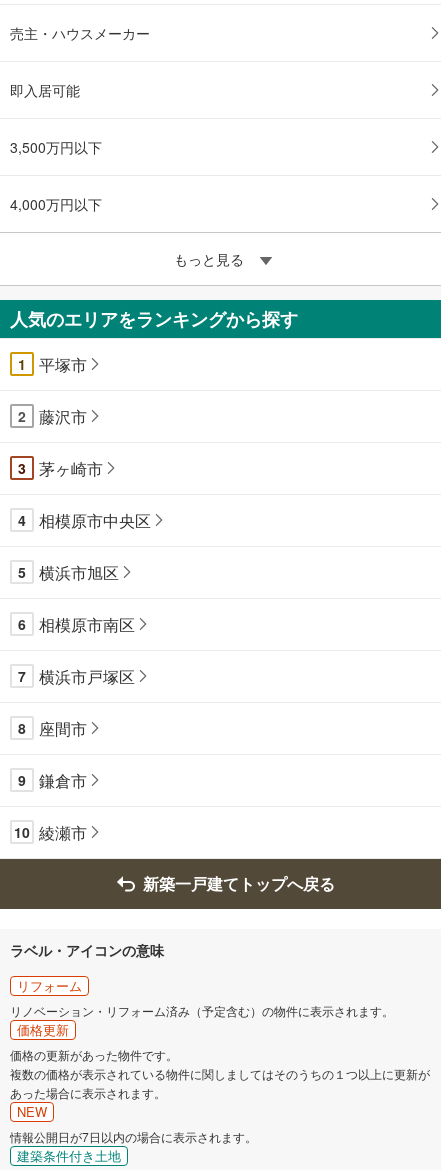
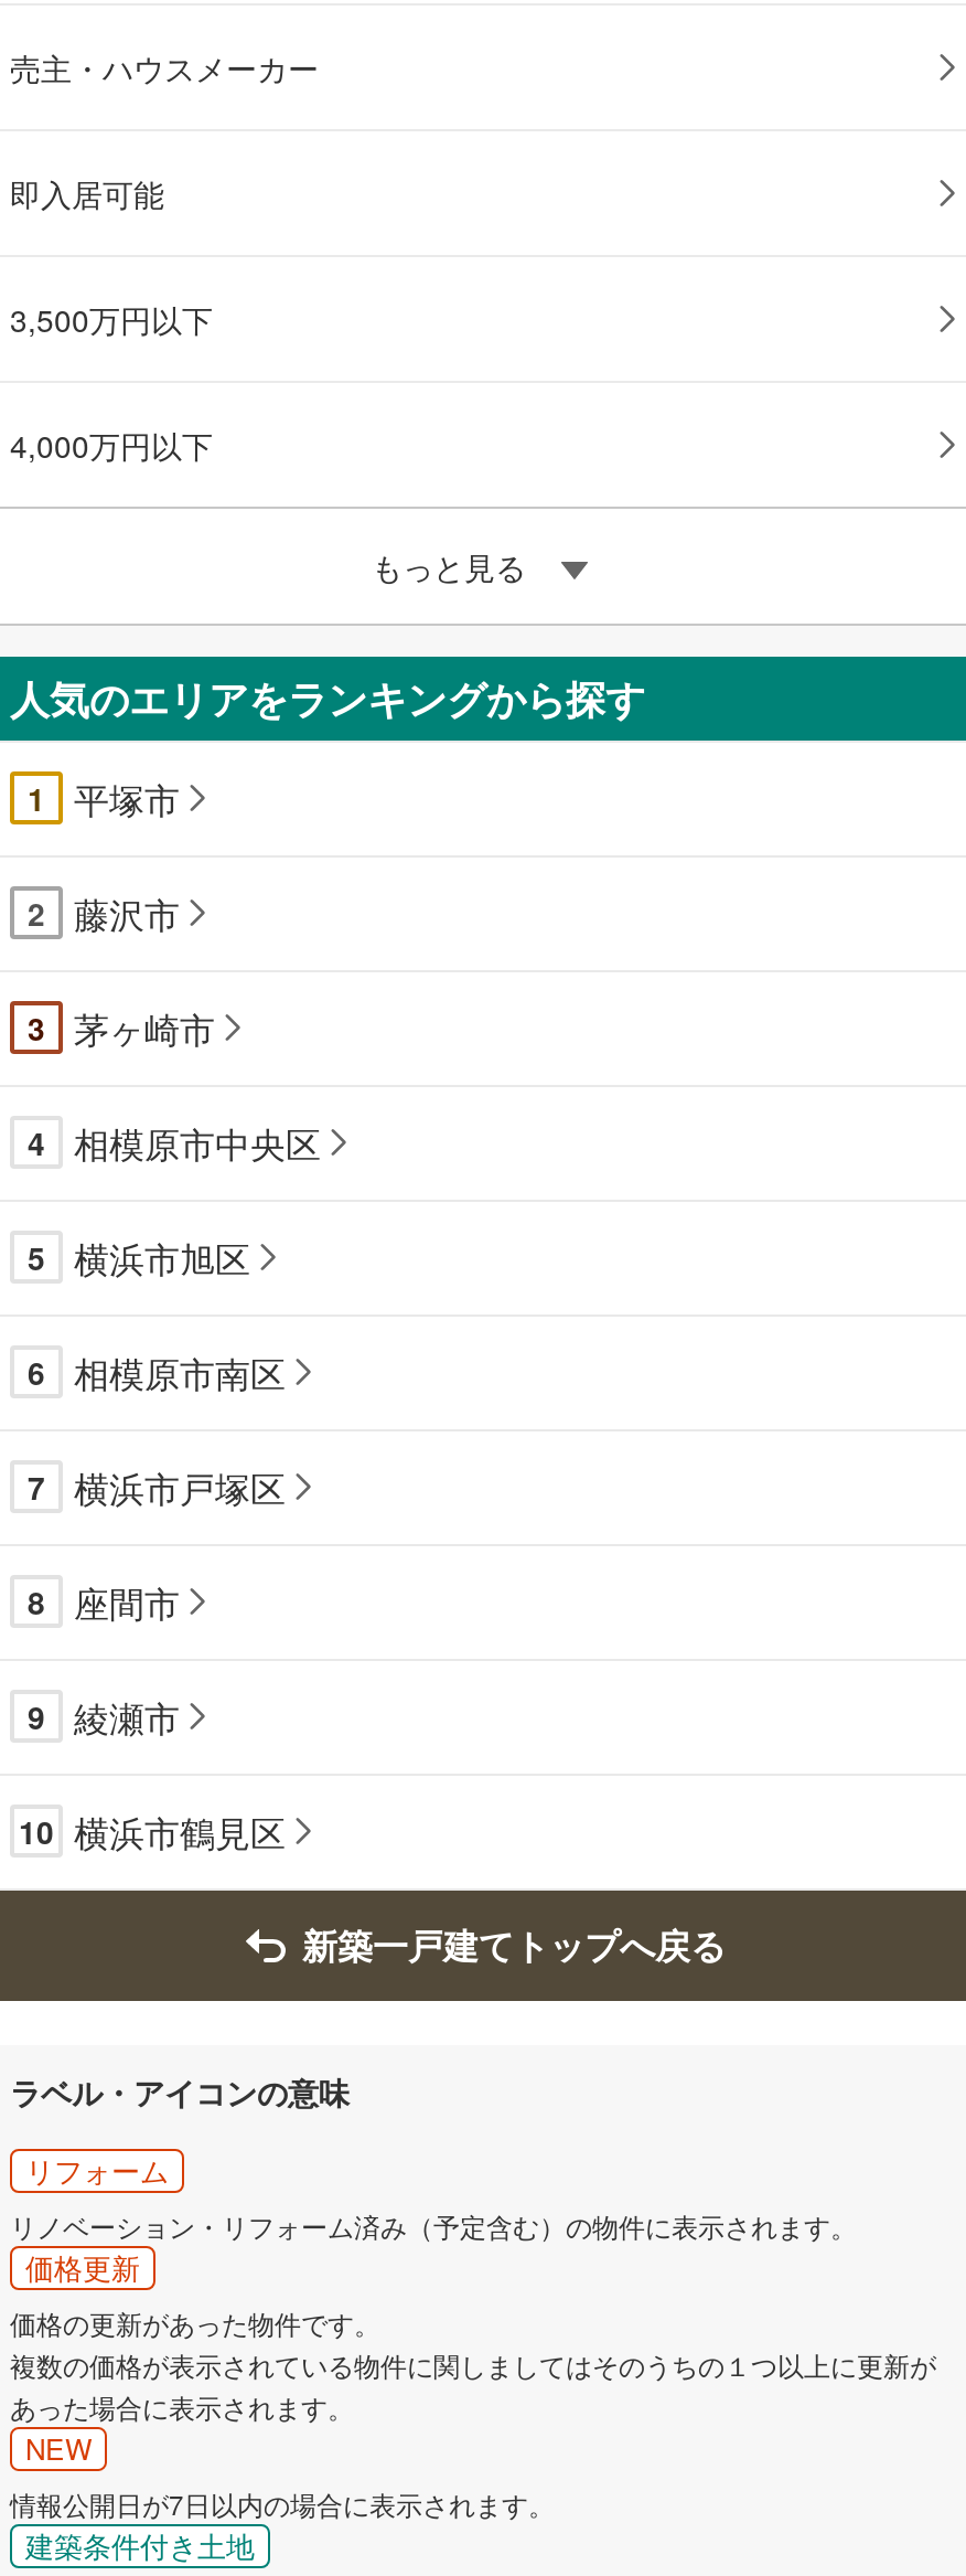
- 鎌倉市
+ 綾瀬市

- 10 綾瀬市
+ 10 横浜市鶴見区
